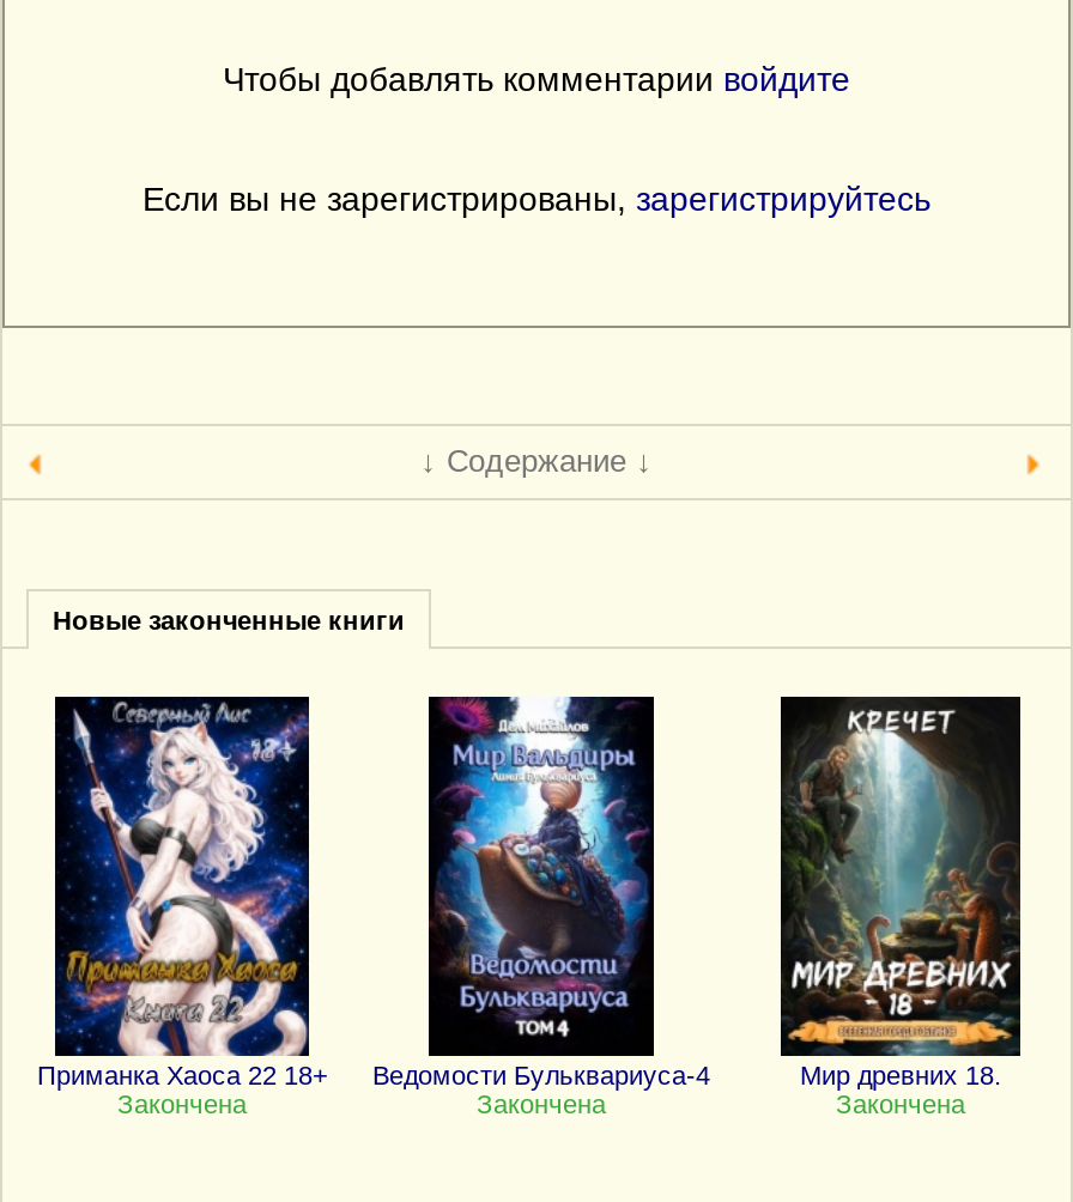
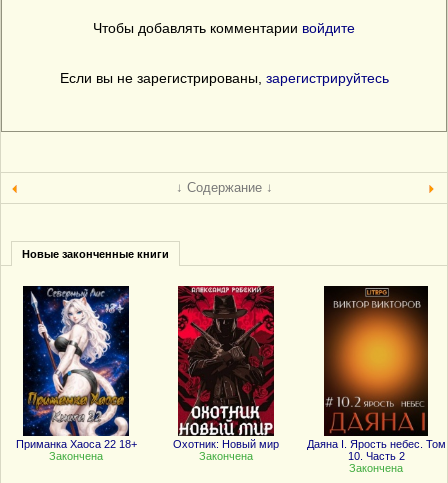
- [image]
- Ведомости Бульквариуса-4
+ [image]
+ Охотник: Новый мир

- [image]
- Мир древних 18.
+ [image]
+ Даяна I. Ярость небес. Том
+ 10. Часть 2
